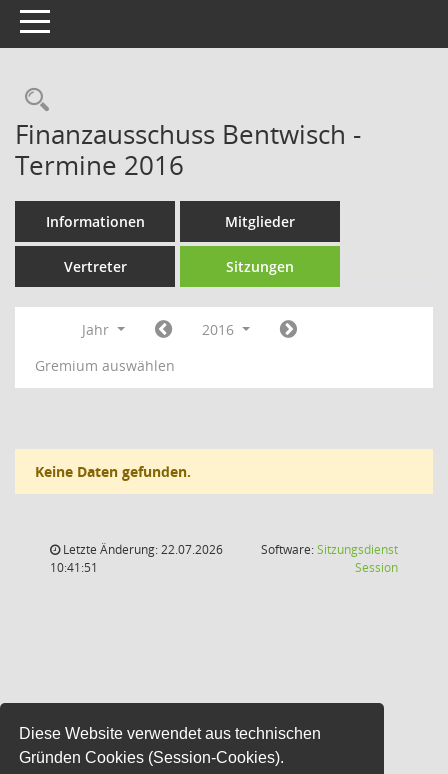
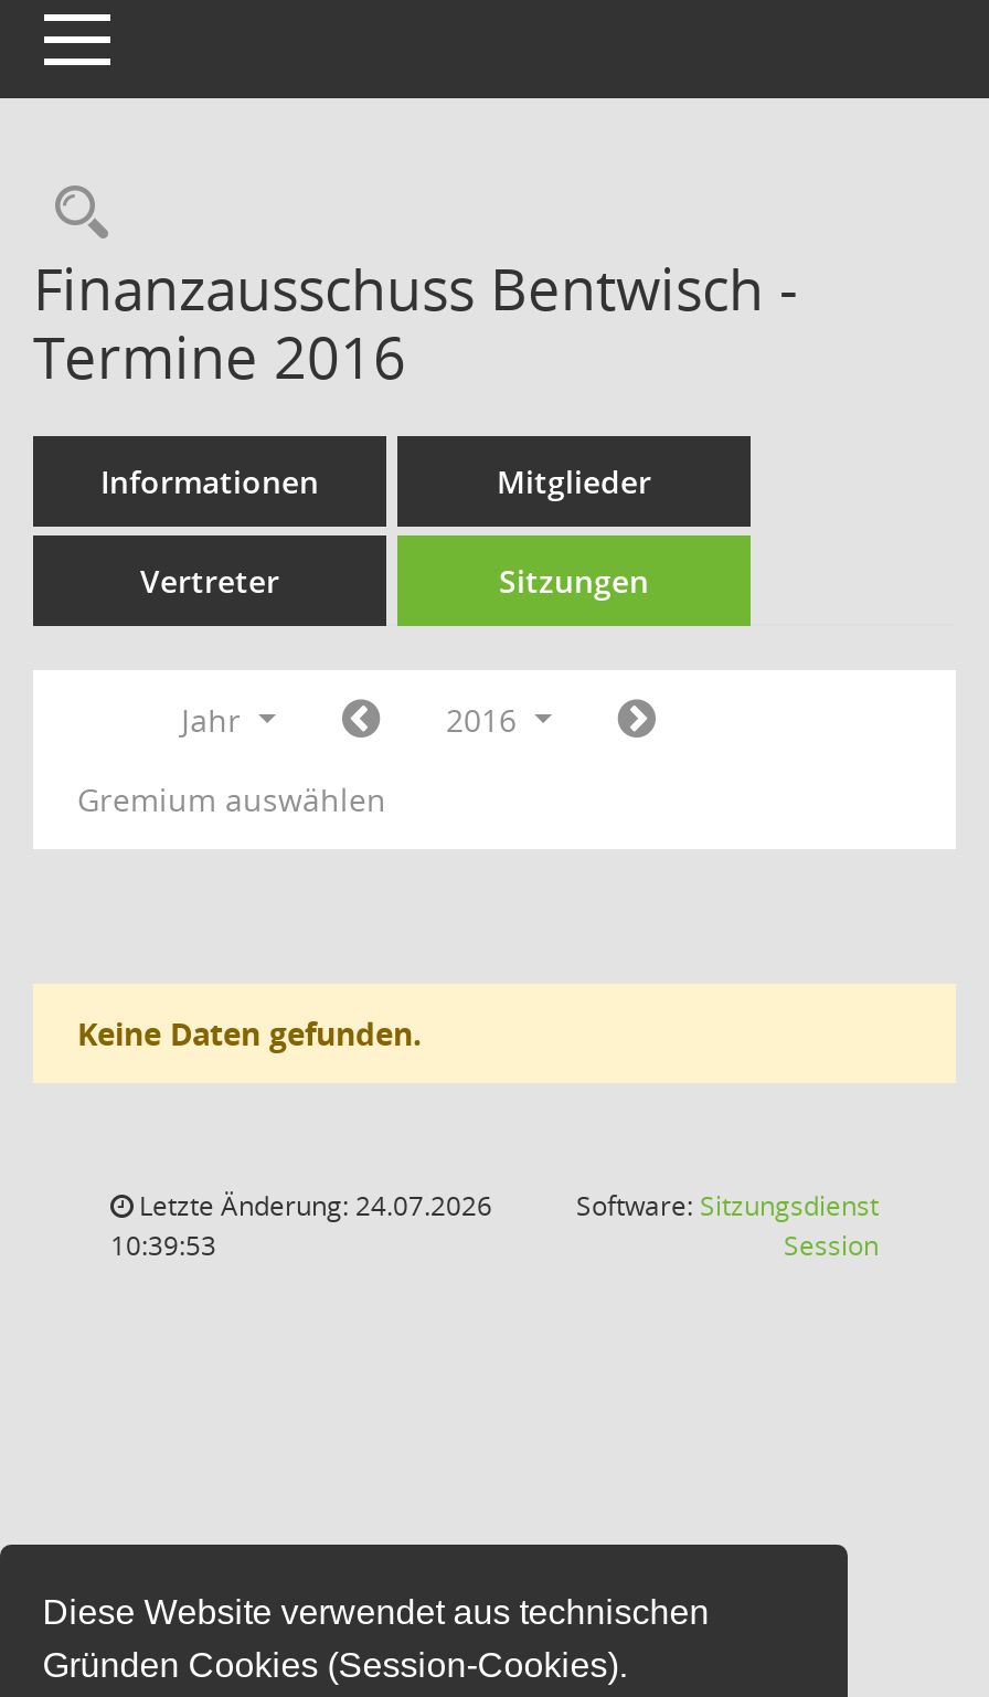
- Letzte Änderung: 22.07.2026
+ Letzte Änderung: 24.07.2026

- 10:41:51
+ 10:39:53
